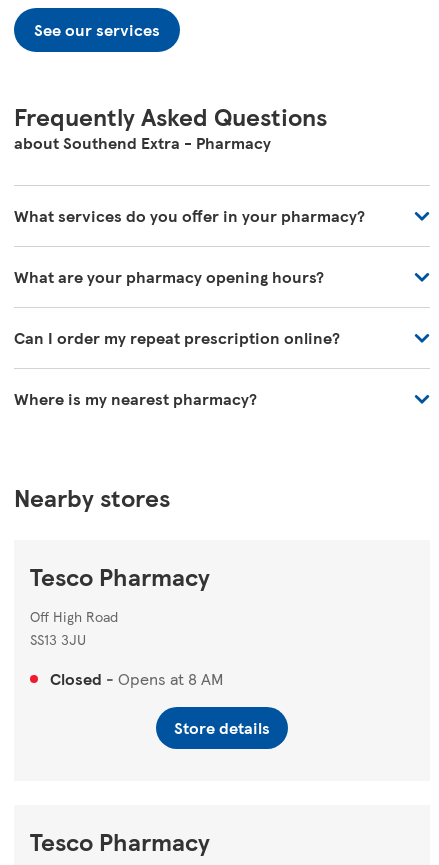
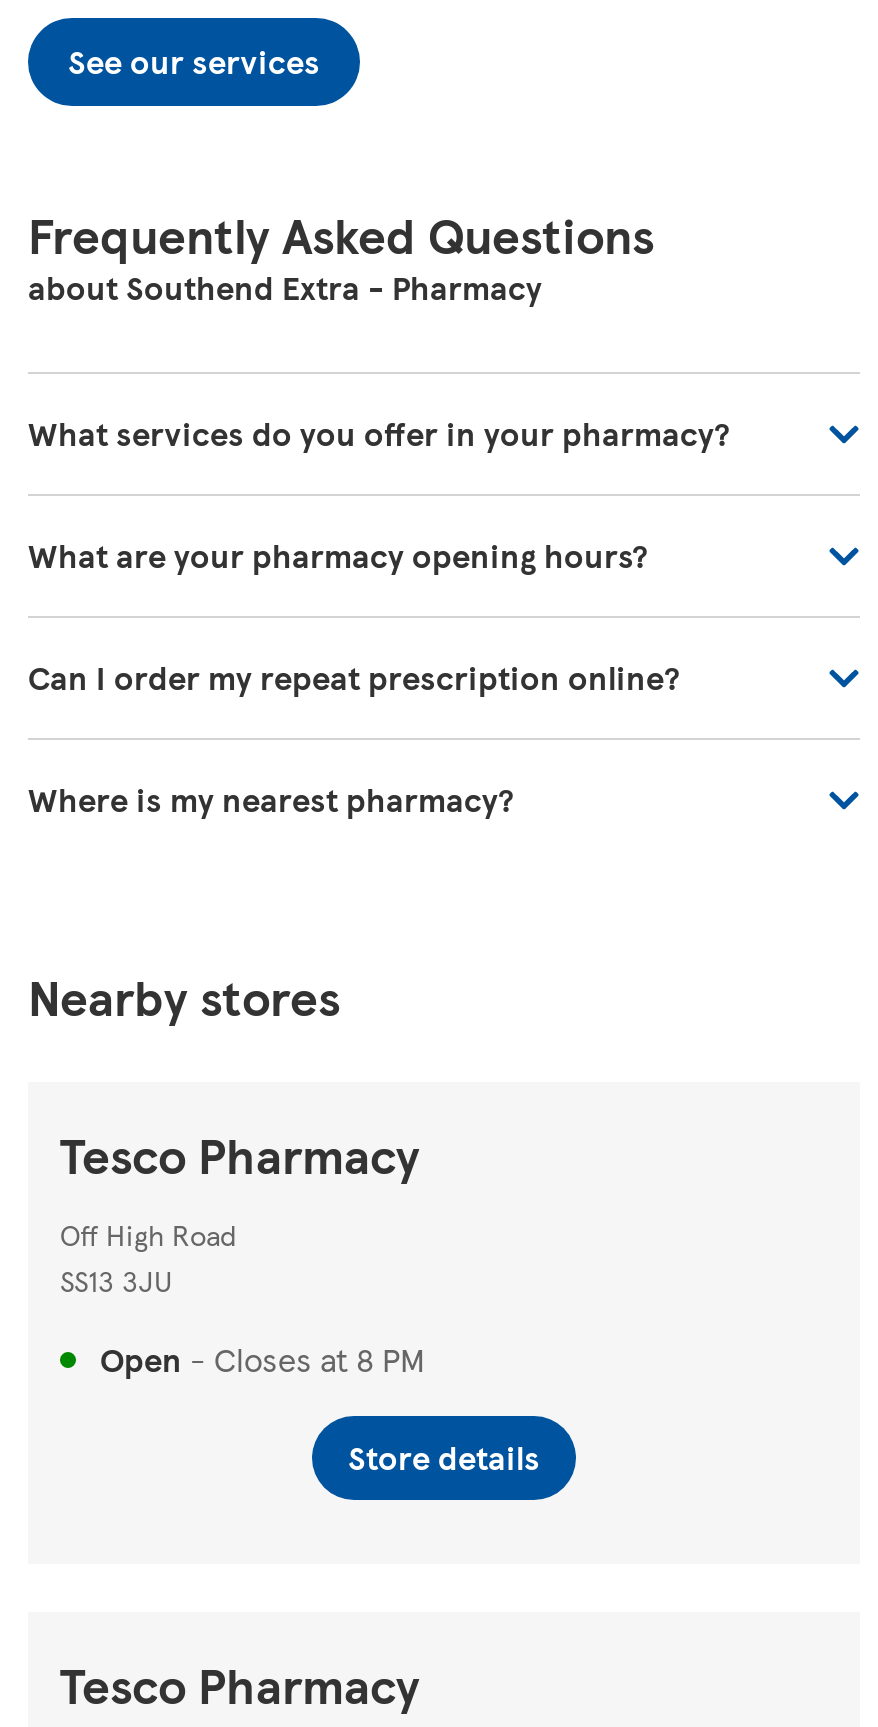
- Closed - Opens at 8 AM
+ Open - Closes at 8 PM
